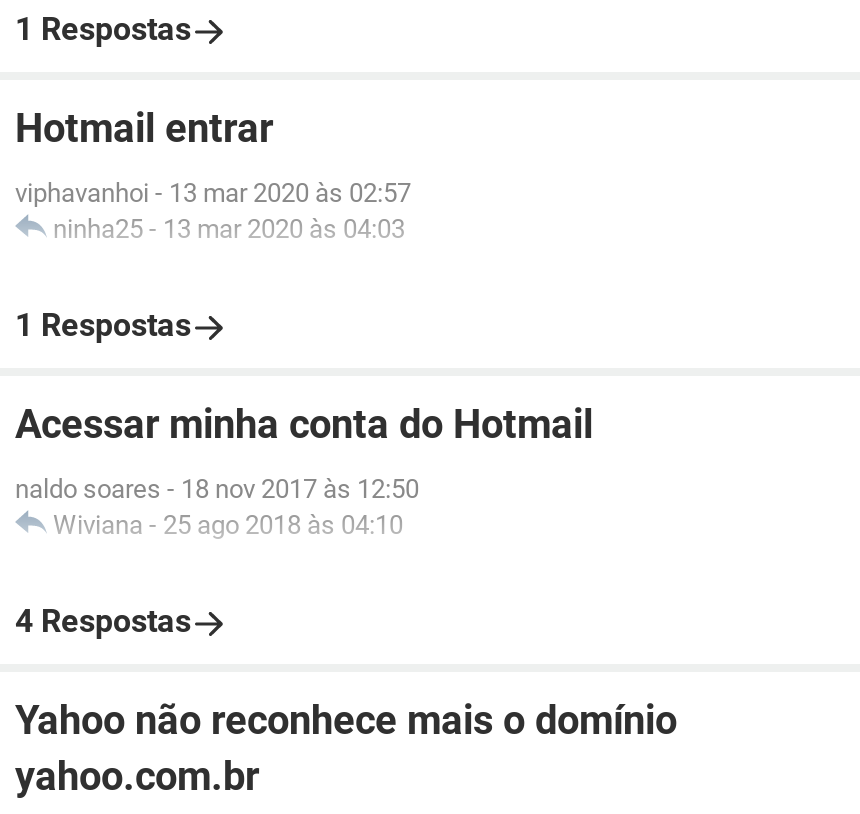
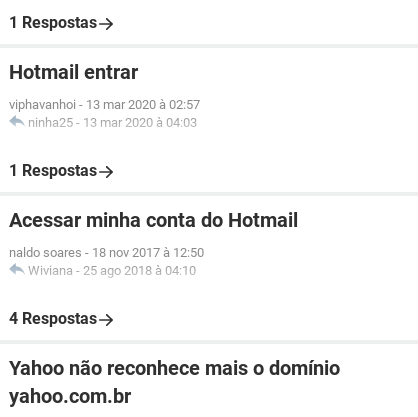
- viphavanhoi - 13 mar 2020 às 02:57
+ viphavanhoi - 13 mar 2020 à 02:57

- ninha25 - 13 mar 2020 às 04:03
+ ninha25 - 13 mar 2020 à 04:03

- naldo soares - 18 nov 2017 às 12:50
+ naldo soares - 18 nov 2017 à 12:50

- Wiviana - 25 ago 2018 às 04:10
+ Wiviana - 25 ago 2018 à 04:10
